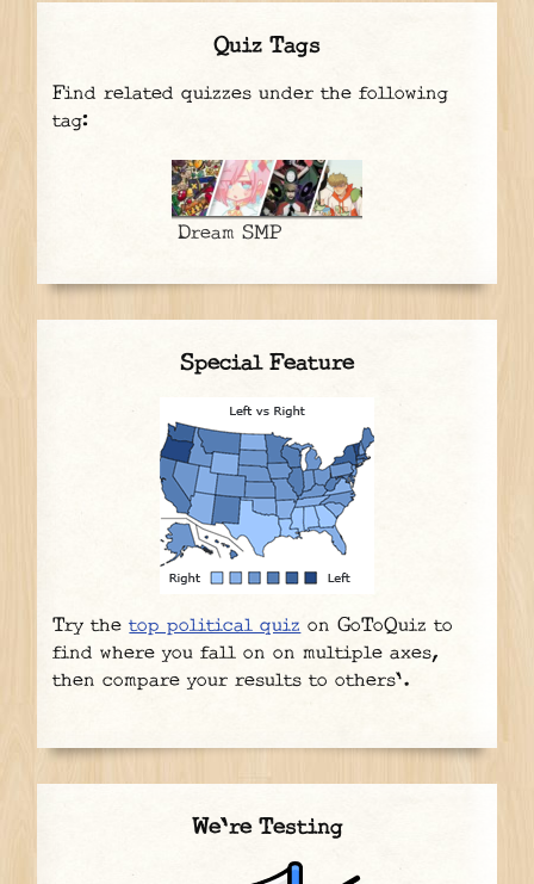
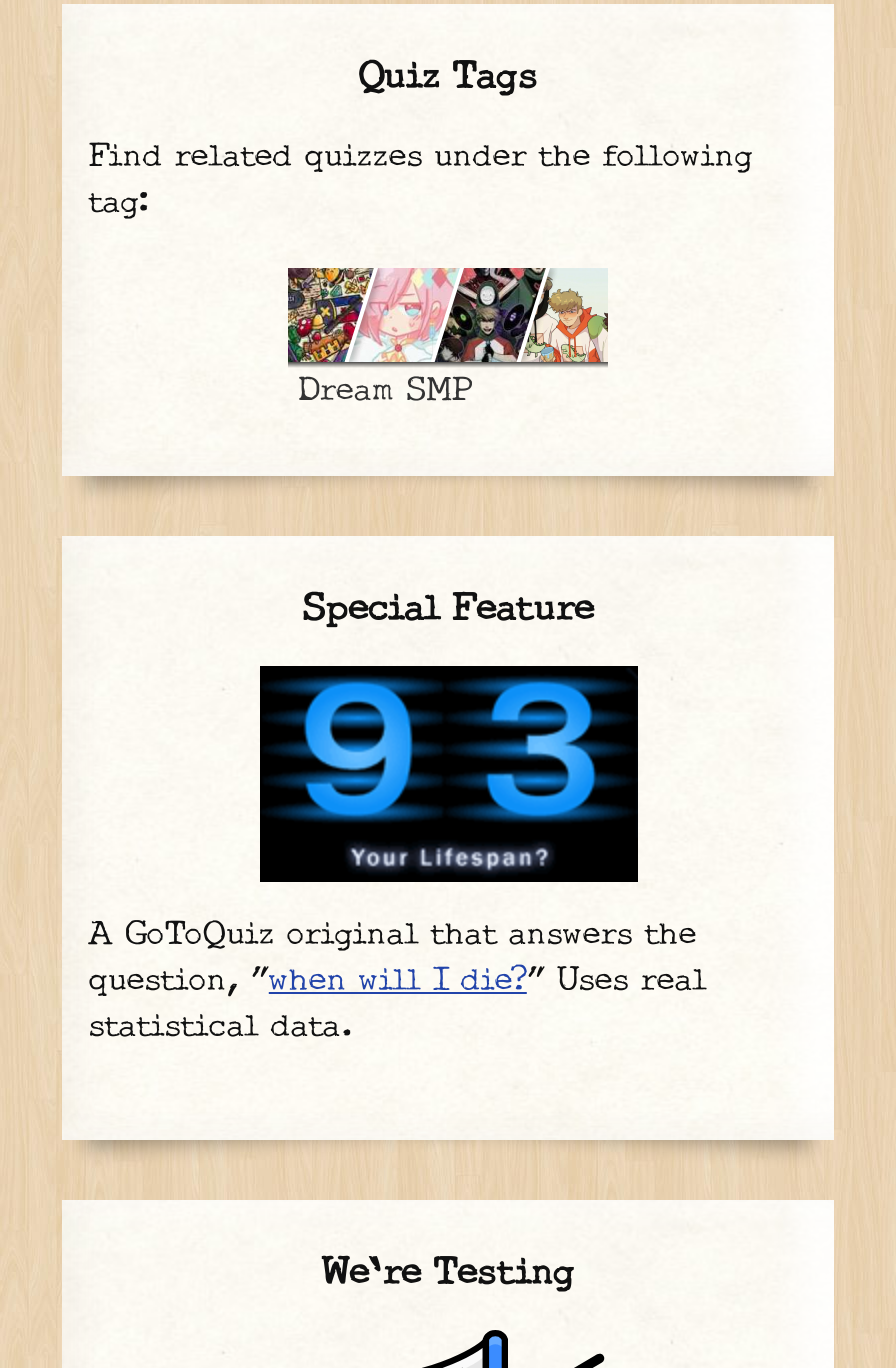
- [image]
+ [image]

- Try the top political quiz on GoToQuiz to
- find where you fall on on multiple axes,
- then compare your results to others'.
+ A GoToQuiz original that answers the
+ question, "when will I die?" Uses real
+ statistical data.
